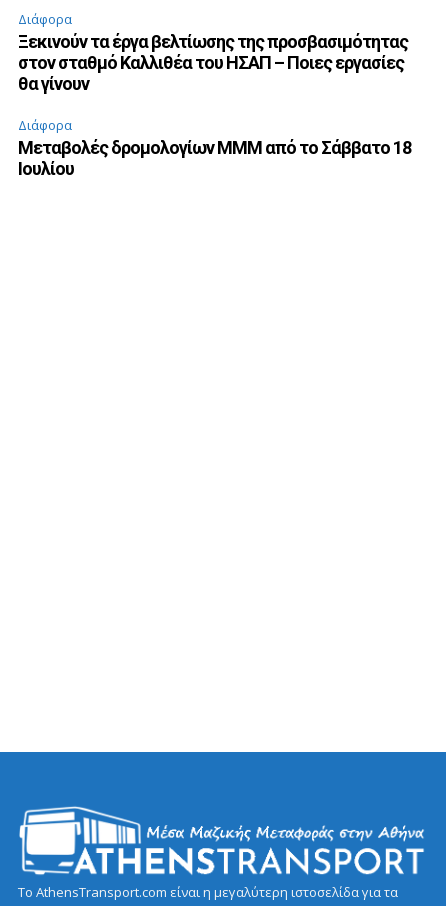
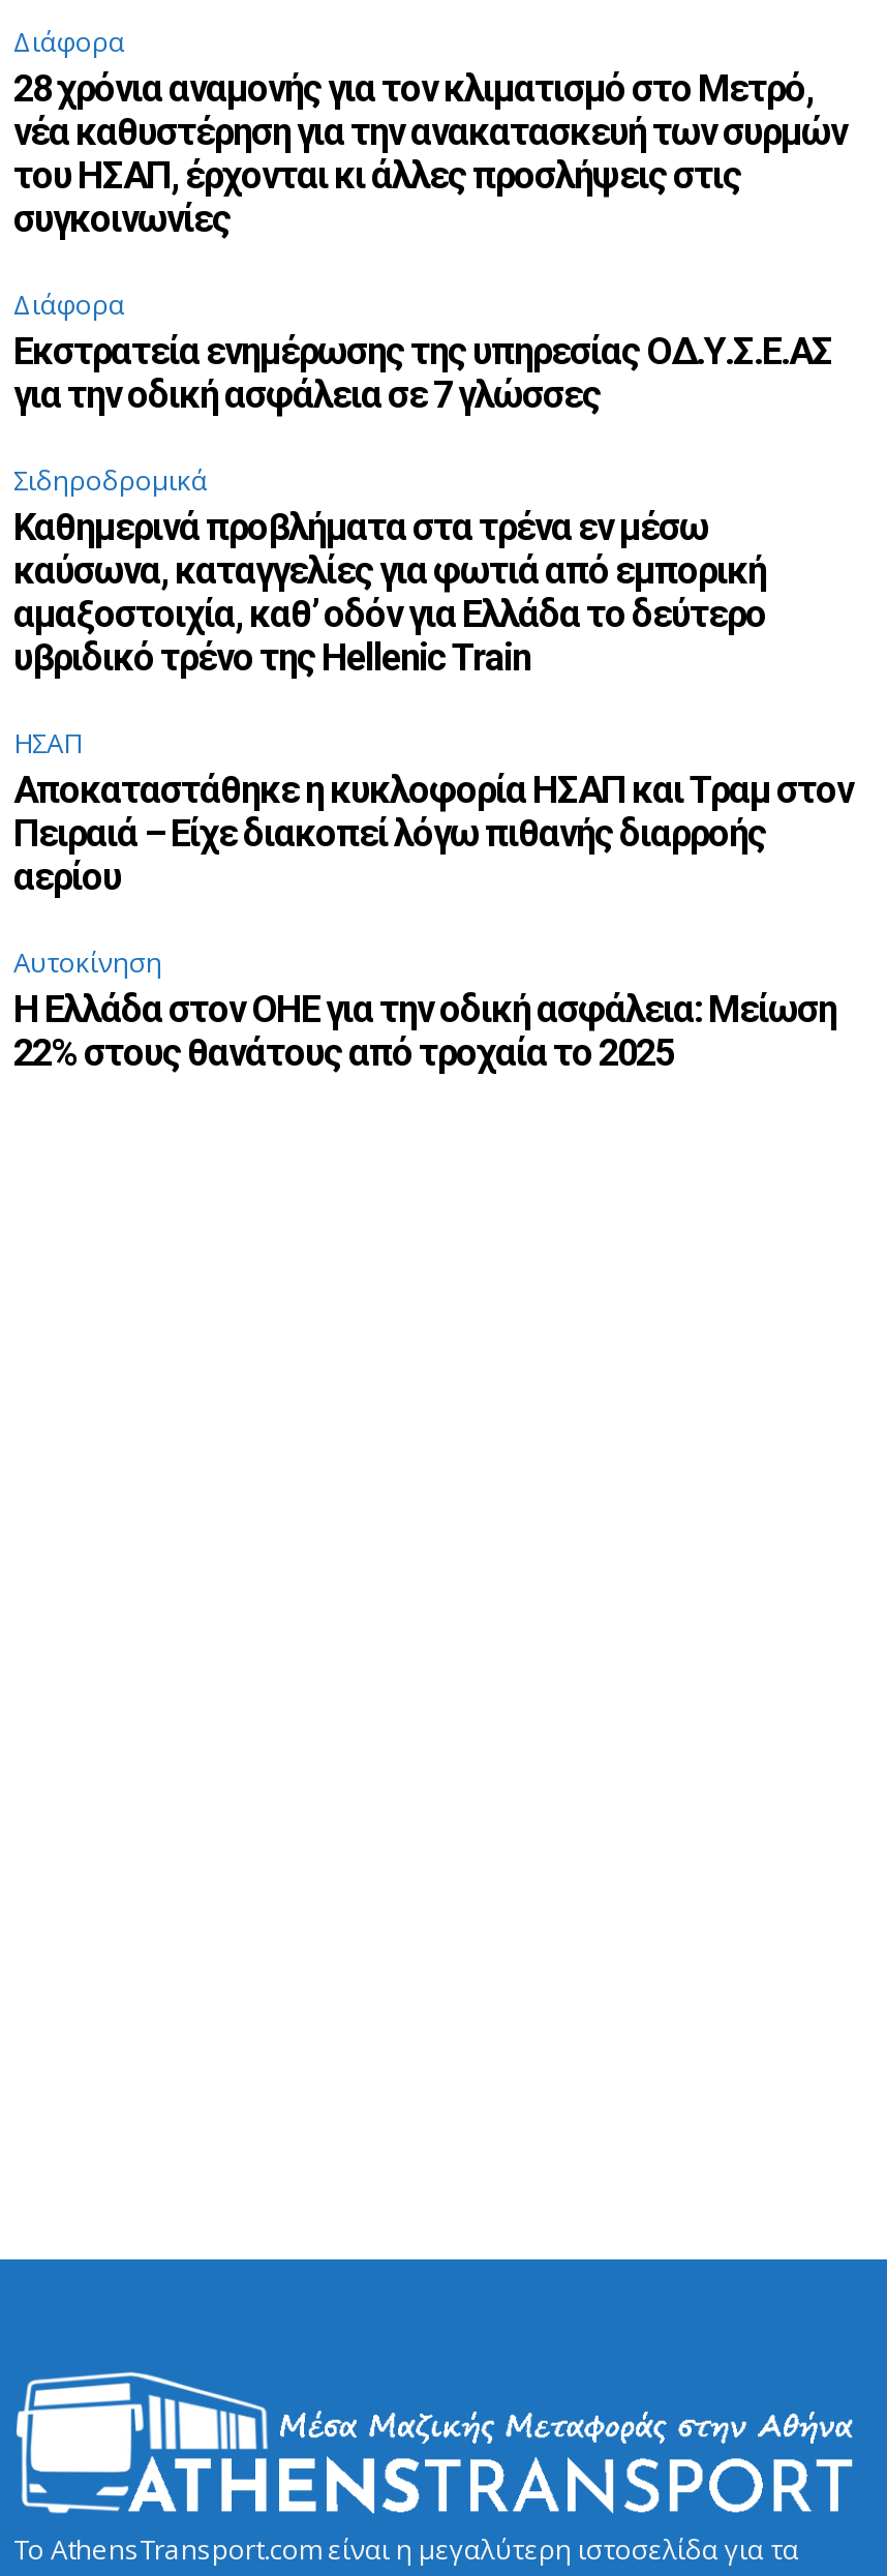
- Ξεκινούν τα έργα βελτίωσης της προσβασιμότητας
- στον σταθμό Καλλιθέα του ΗΣΑΠ – Ποιες εργασίες
- θα γίνουν
+ 28 χρόνια αναμονής για τον κλιματισμό στο Μετρό,
+ νέα καθυστέρηση για την ανακατασκευή των συρμών
+ του ΗΣΑΠ, έρχονται κι άλλες προσλήψεις στις
+ συγκοινωνίες

- Μεταβολές δρομολογίων ΜΜΜ από το Σάββατο 18
- Ιουλίου
+ Εκστρατεία ενημέρωσης της υπηρεσίας ΟΔ.Υ.Σ.Ε.ΑΣ
+ για την οδική ασφάλεια σε 7 γλώσσες
+ Σιδηροδρομικά
+ Καθημερινά προβλήματα στα τρένα εν μέσω
+ καύσωνα, καταγγελίες για φωτιά από εμπορική
+ αμαξοστοιχία, καθ’ οδόν για Ελλάδα το δεύτερο
+ υβριδικό τρένο της Hellenic Train
+ ΗΣΑΠ
+ Αποκαταστάθηκε η κυκλοφορία ΗΣΑΠ και Τραμ στον
+ Πειραιά – Είχε διακοπεί λόγω πιθανής διαρροής
+ αερίου
+ Αυτοκίνηση
+ Η Ελλάδα στον ΟΗΕ για την οδική ασφάλεια: Μείωση
+ 22% στους θανάτους από τροχαία το 2025
